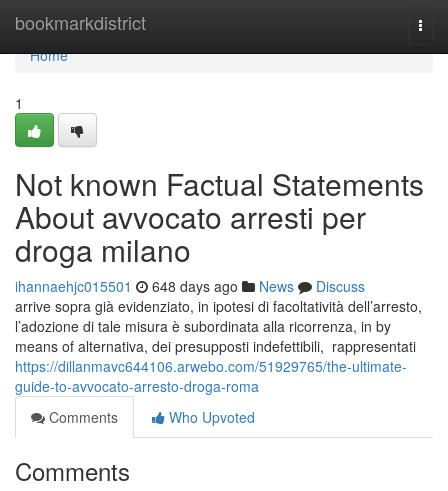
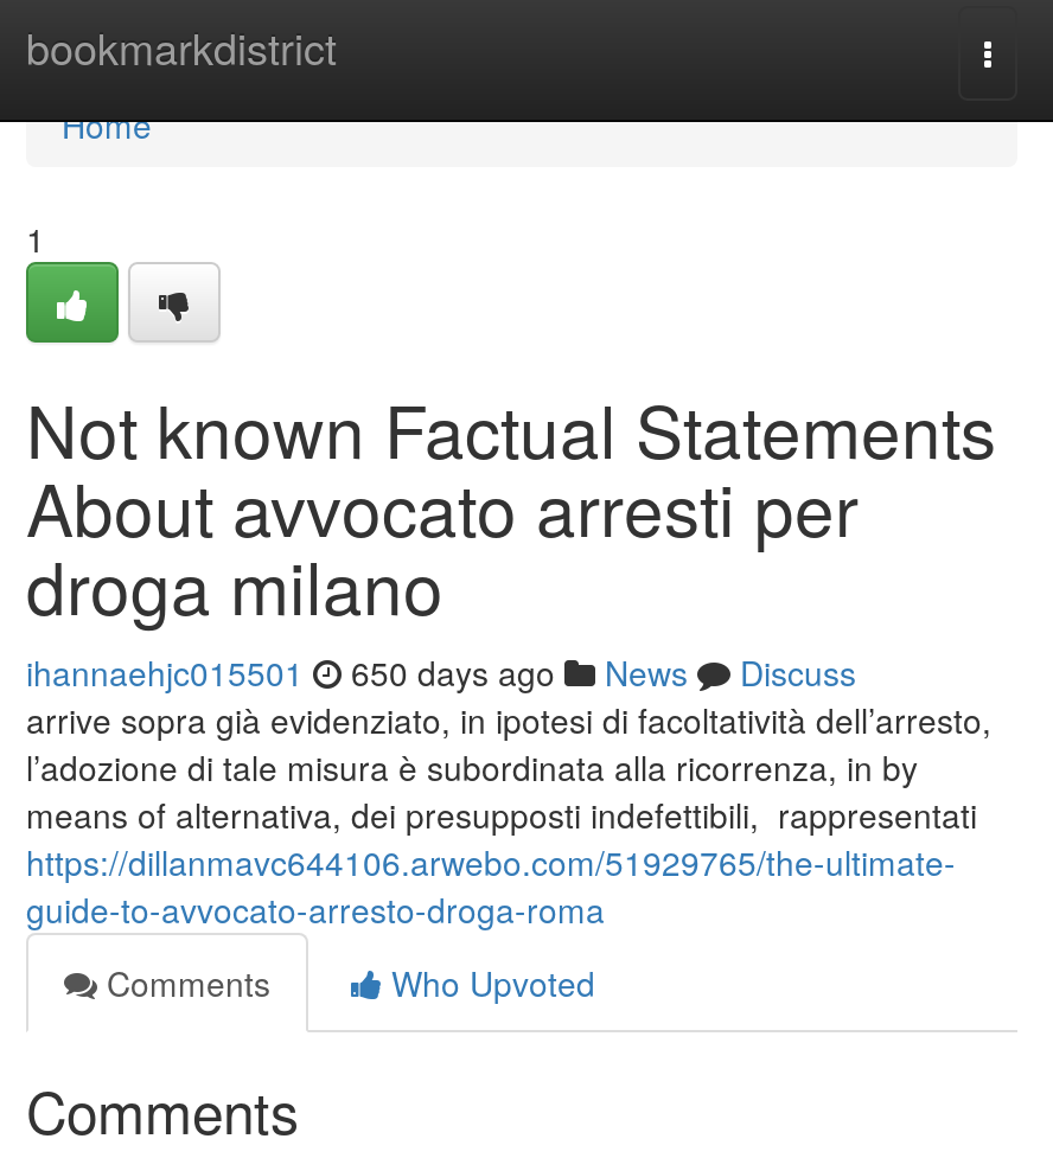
- ihannaehjc015501 648 days ago News Discuss
+ ihannaehjc015501 650 days ago News Discuss
